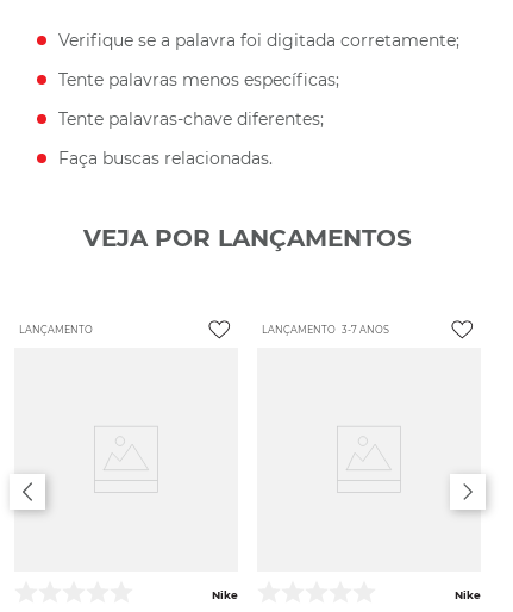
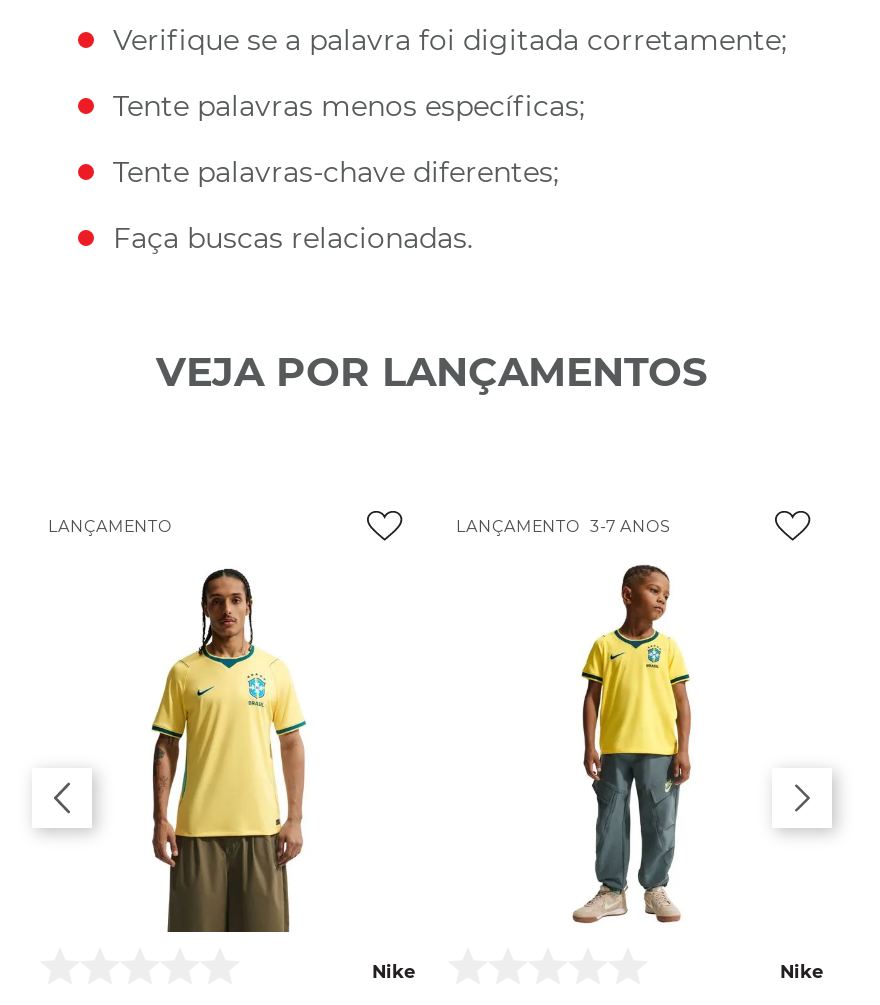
+ [image]

+ [image]
